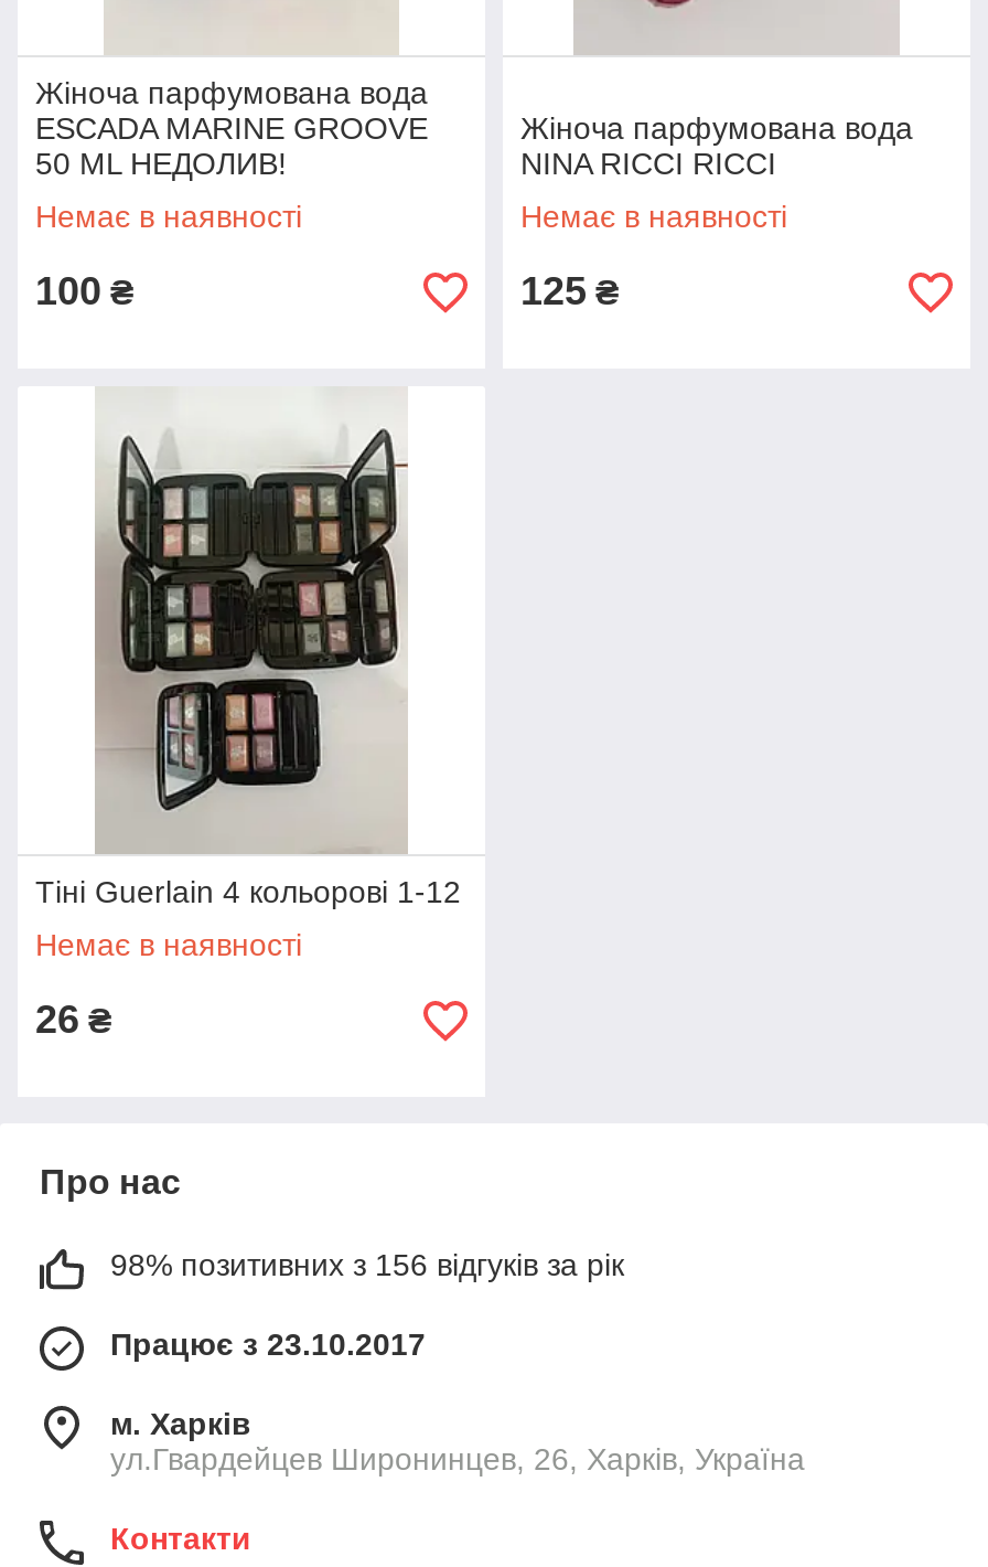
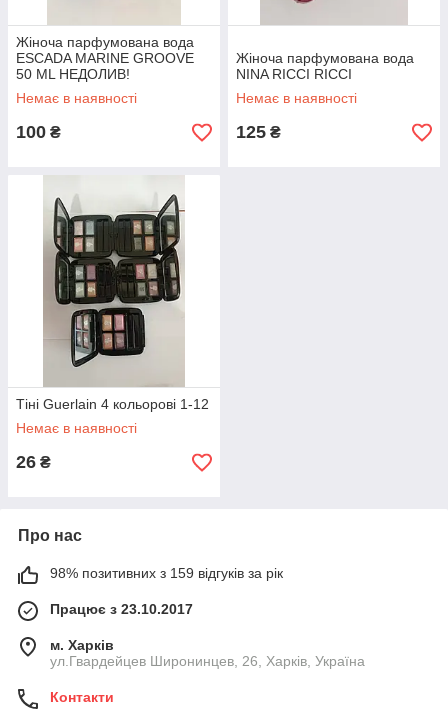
- 98% позитивних з 156 відгуків за рік
+ 98% позитивних з 159 відгуків за рік
